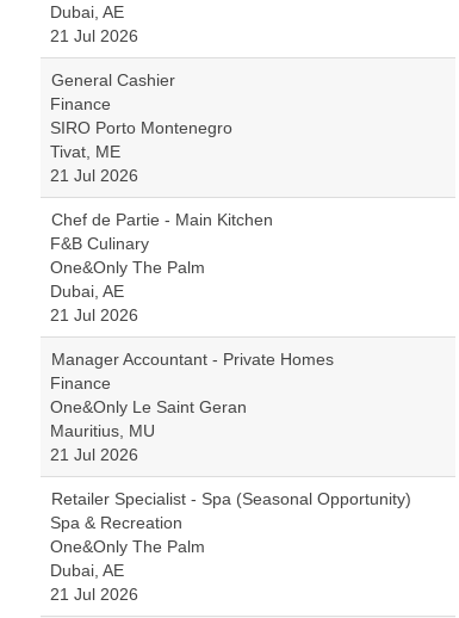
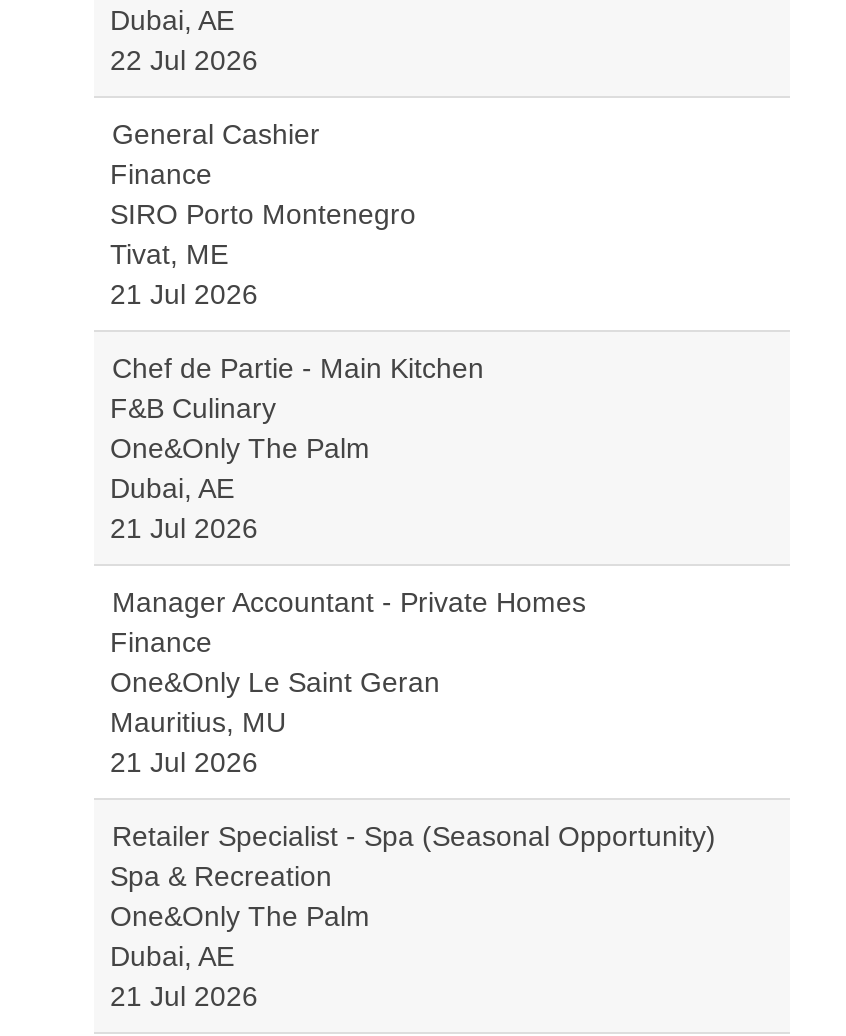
- 21 Jul 2026
+ 22 Jul 2026
